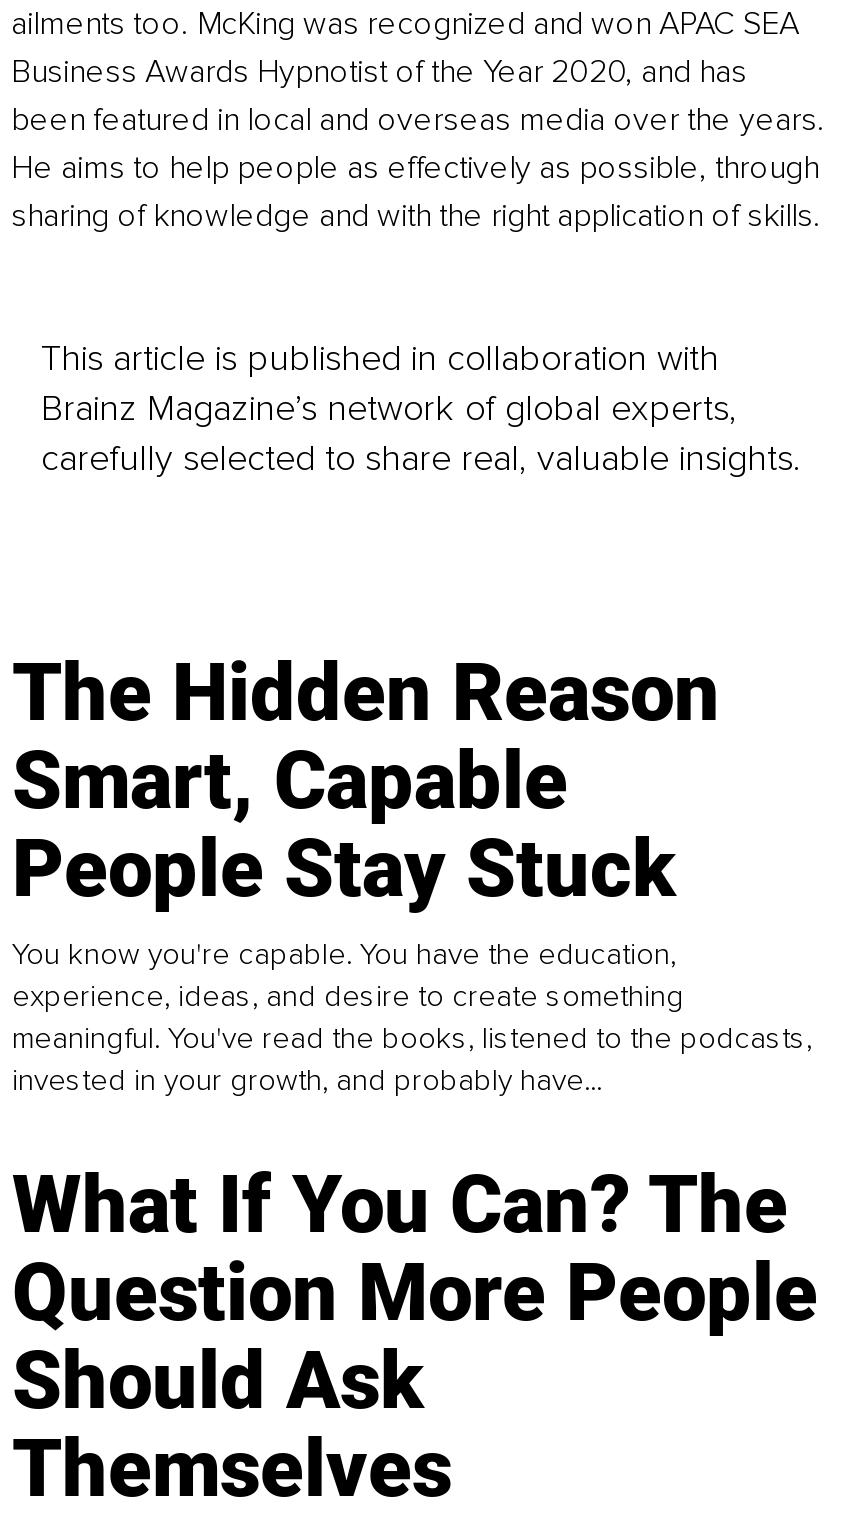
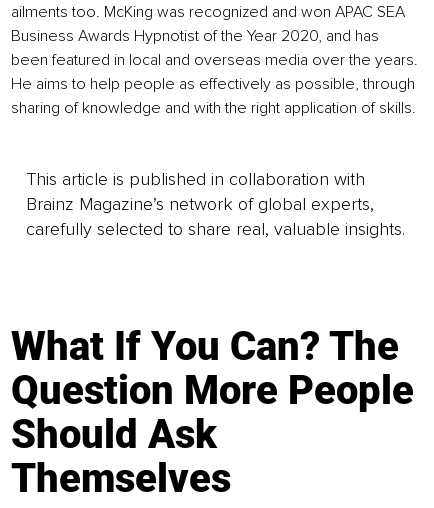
- The Hidden Reason
- Smart, Capable
- People Stay Stuck
- You know you're capable. You have the education,
- experience, ideas, and desire to create something
- meaningful. You've read the books, listened to the podcasts,
- invested in your growth, and probably have...
